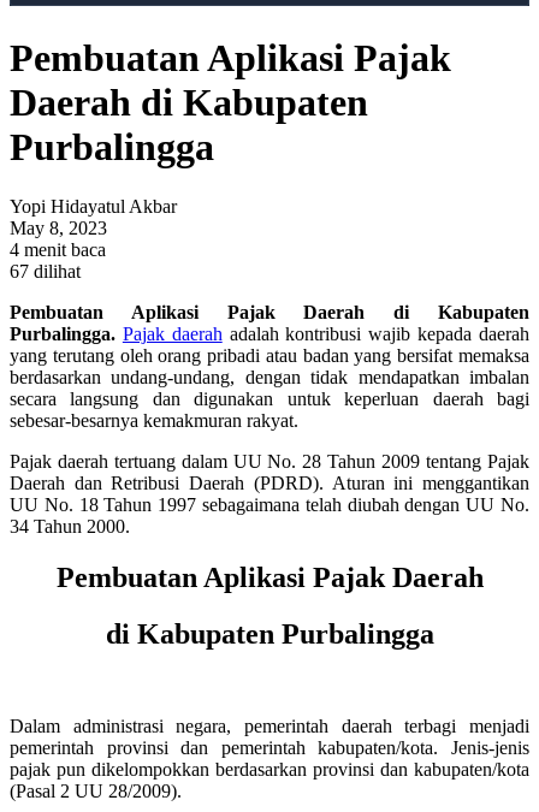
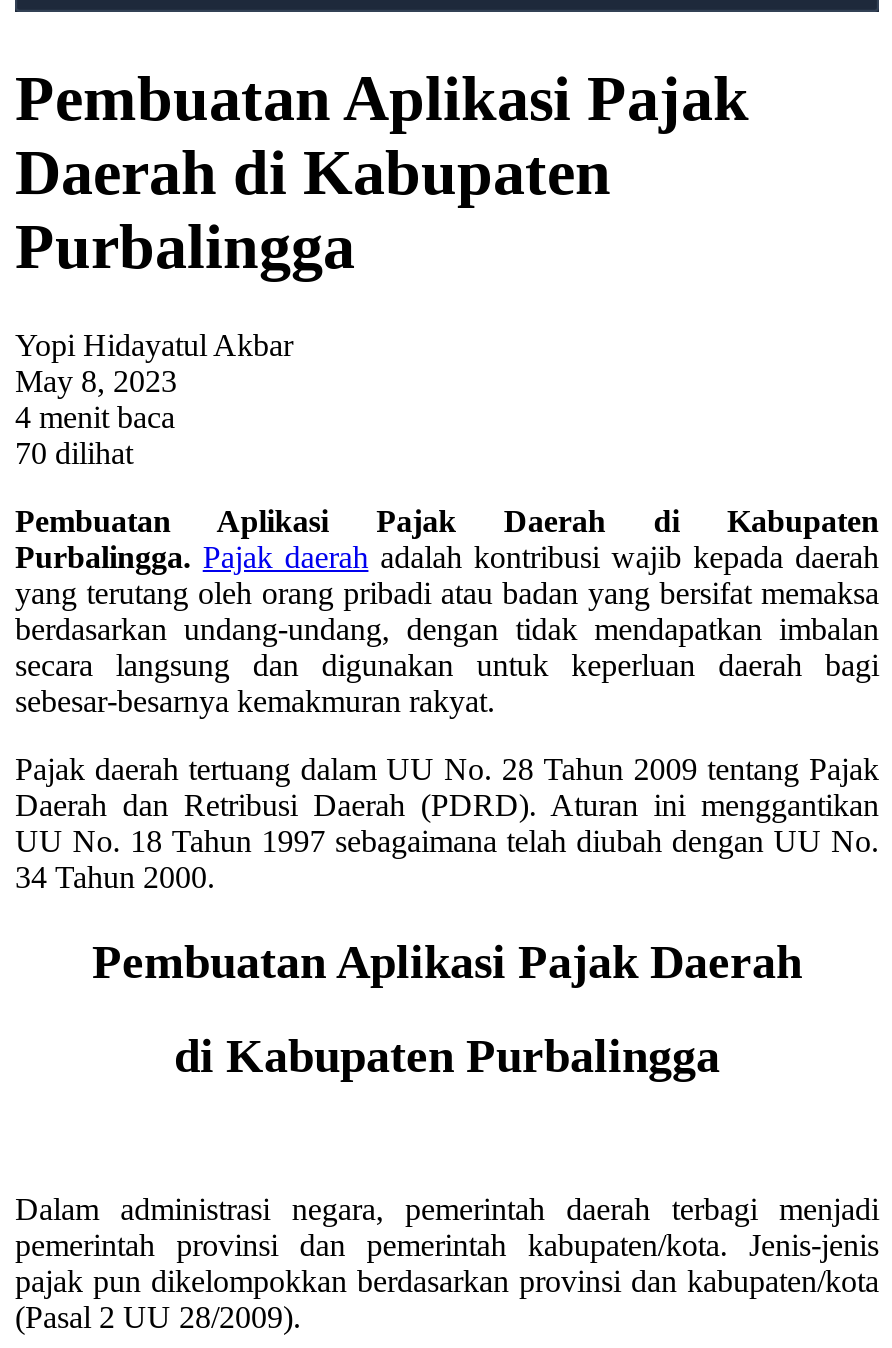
- 67 dilihat
+ 70 dilihat
